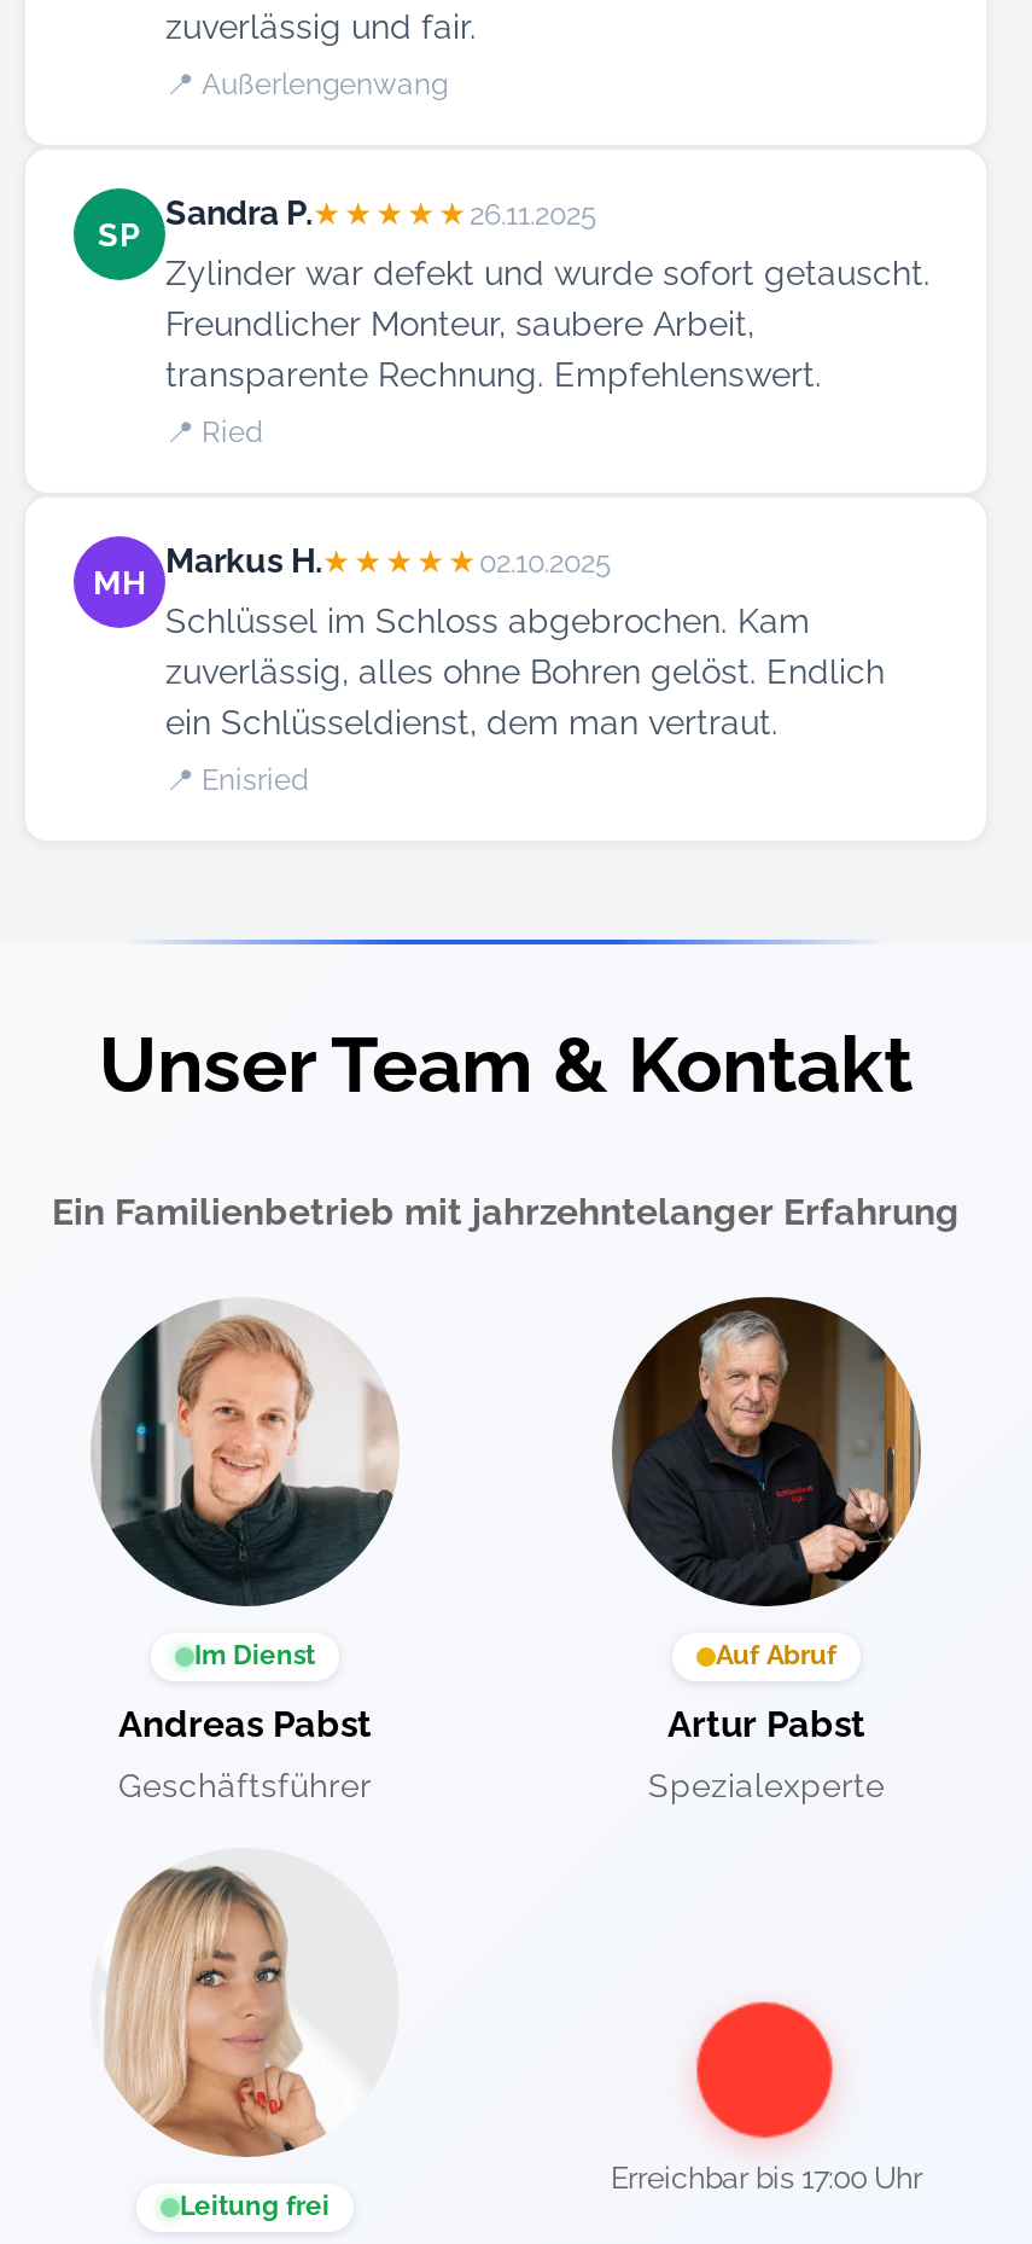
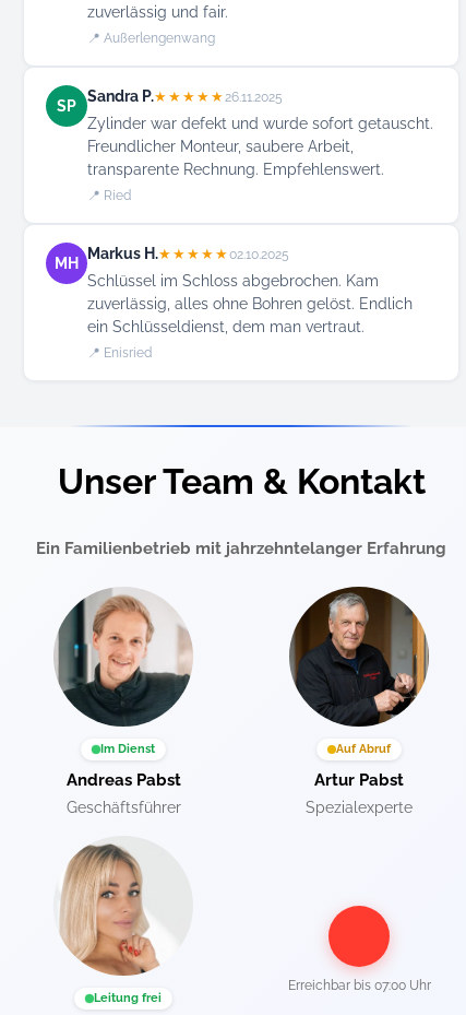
- Erreichbar bis 17:00 Uhr
+ Erreichbar bis 07:00 Uhr
